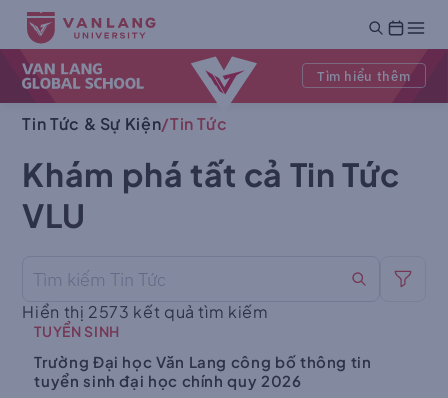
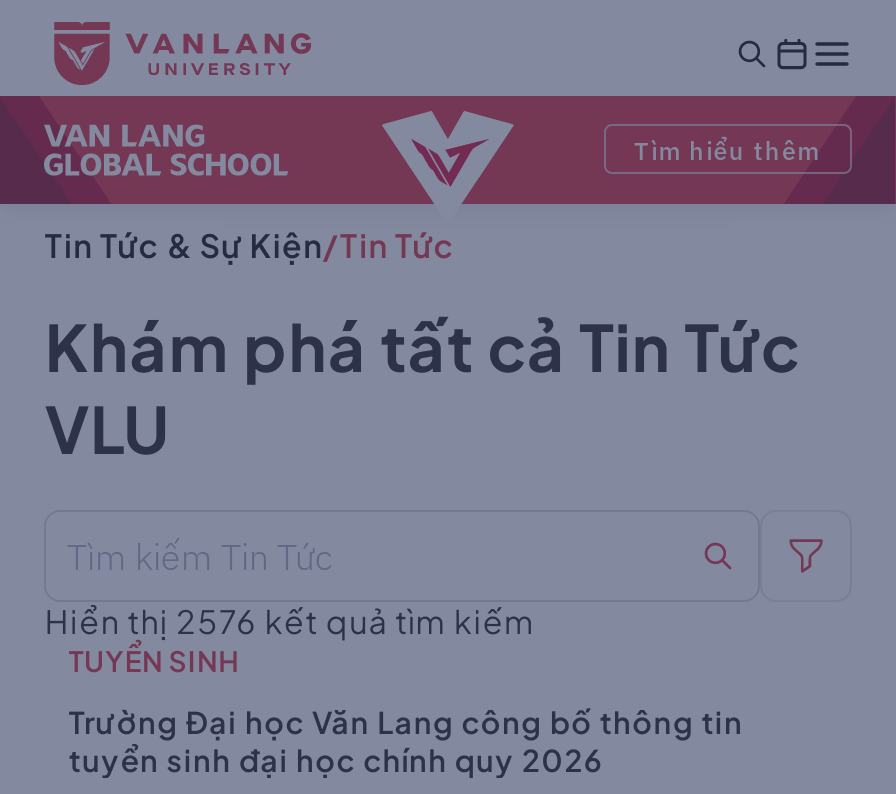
- Hiển thị 2573 kết quả tìm kiếm
+ Hiển thị 2576 kết quả tìm kiếm
